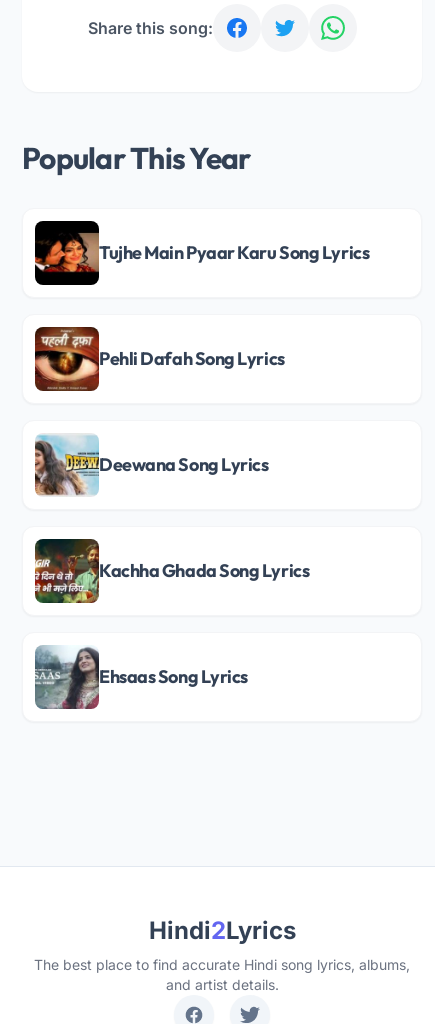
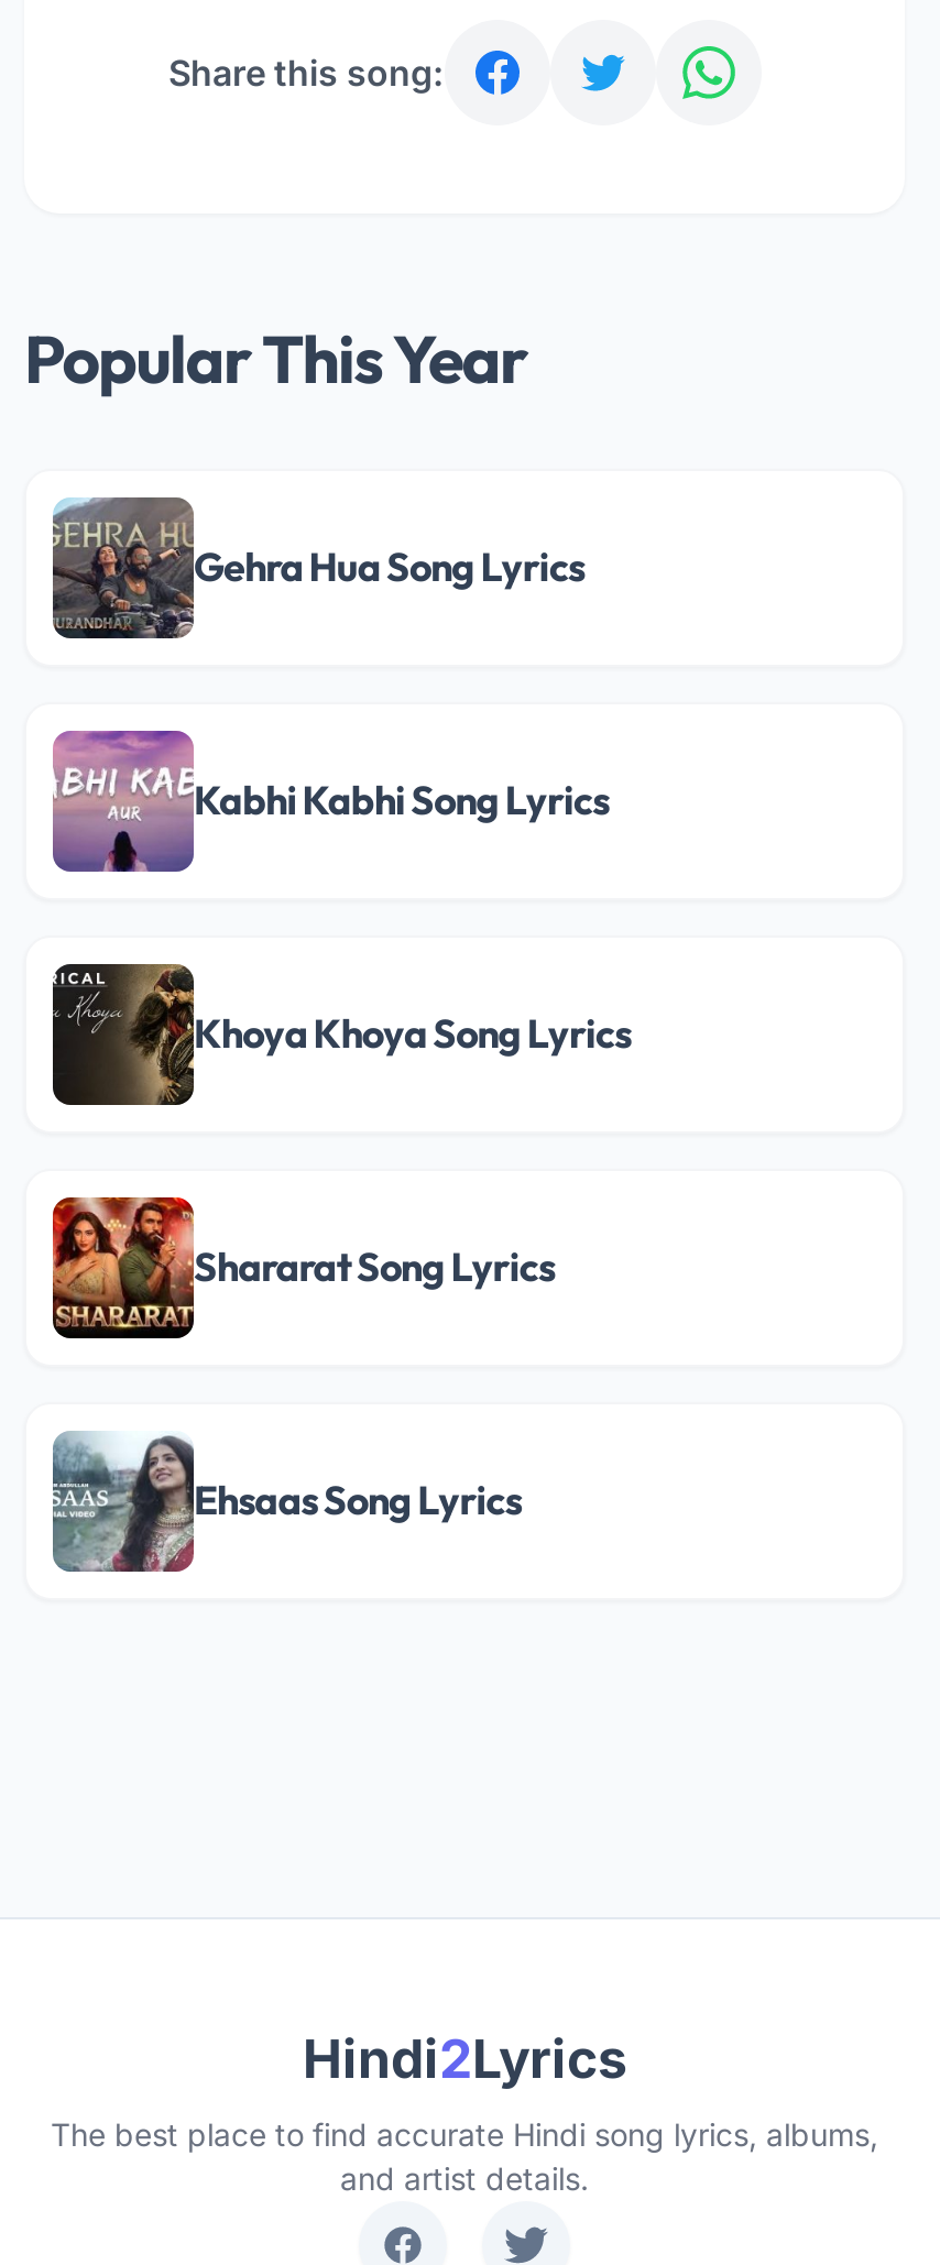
- [image]
- Tujhe Main Pyaar Karu Song Lyrics
+ [image]
+ Gehra Hua Song Lyrics

- [image]
- Pehli Dafah Song Lyrics
+ [image]
+ Kabhi Kabhi Song Lyrics

- [image]
- Deewana Song Lyrics
+ [image]
+ Khoya Khoya Song Lyrics

- [image]
- Kachha Ghada Song Lyrics
+ [image]
+ Shararat Song Lyrics
